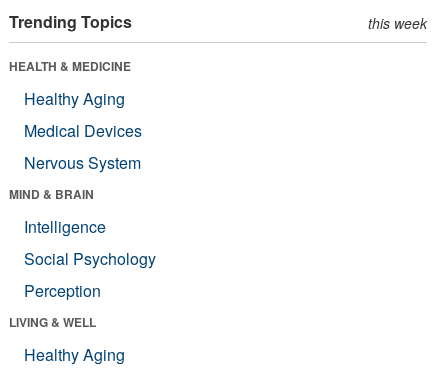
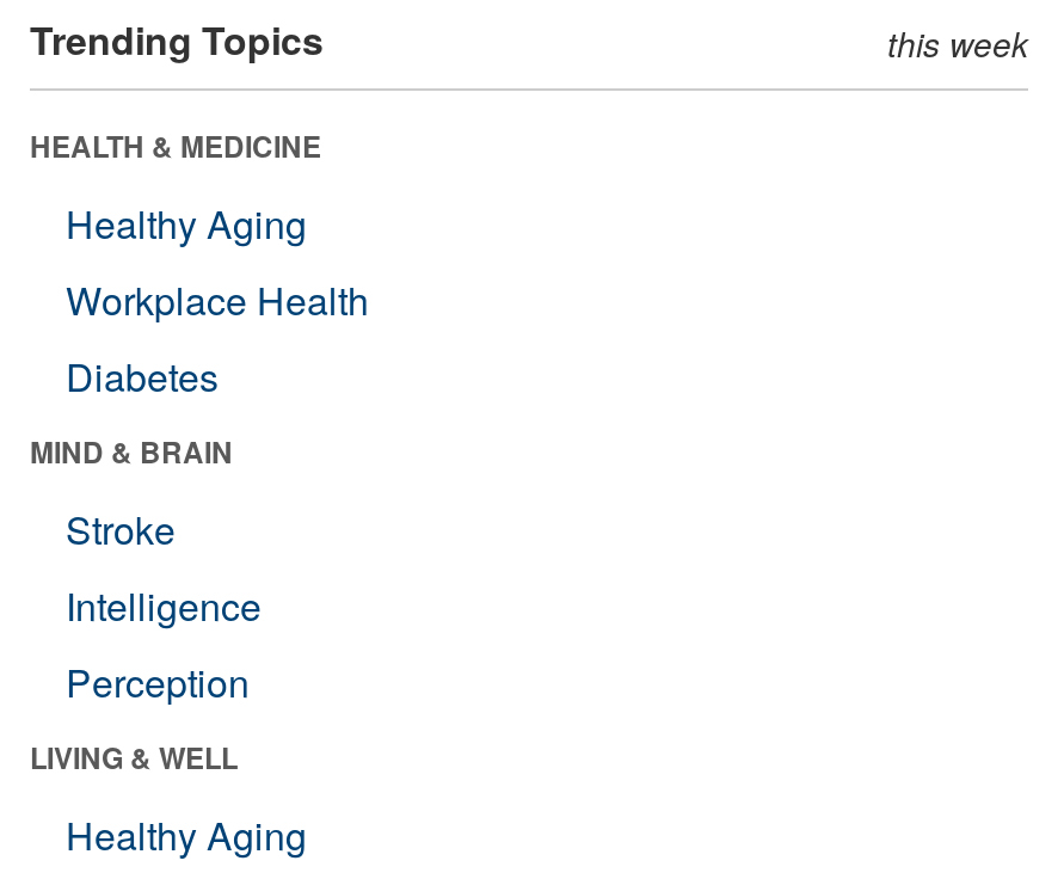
- Medical Devices
- Nervous System
+ Workplace Health
+ Diabetes

+ Stroke

moved down: Intelligence

- Social Psychology
